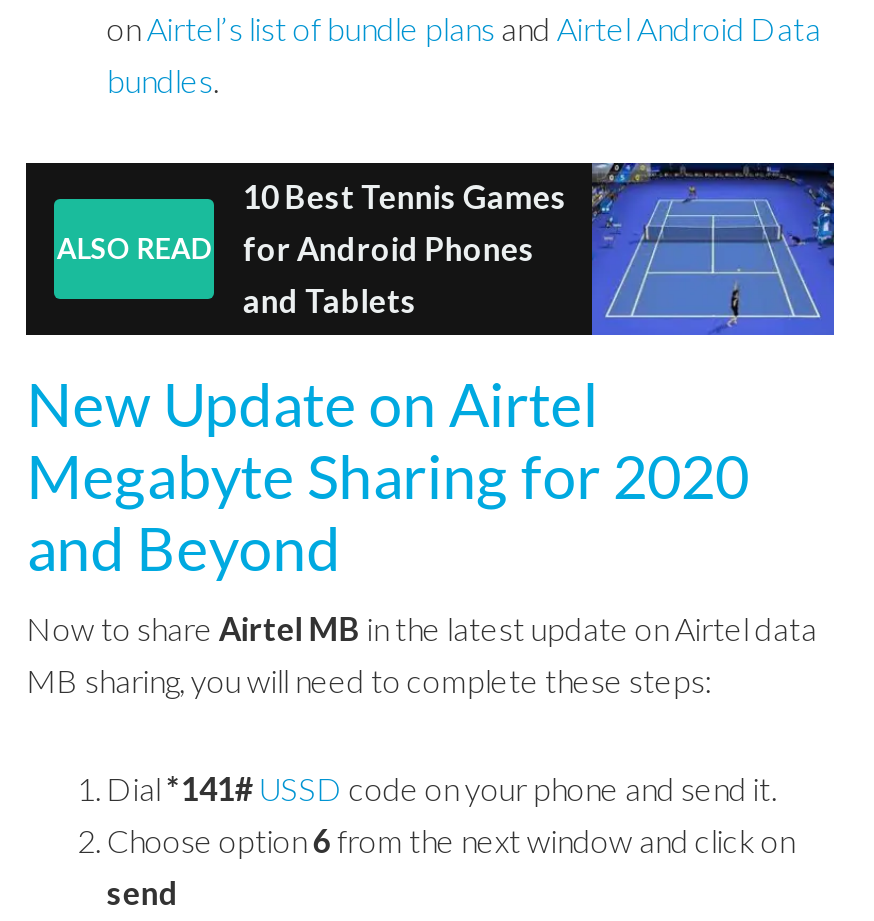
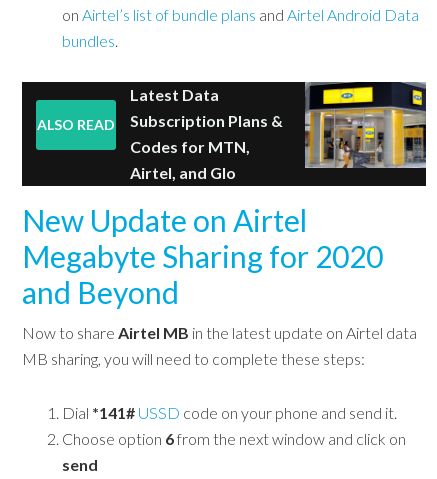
- [image]
- 10 Best Tennis Games
- for Android Phones
- and Tablets
+ [image]
+ Latest Data
+ Subscription Plans &
+ Codes for MTN,
+ Airtel, and Glo
